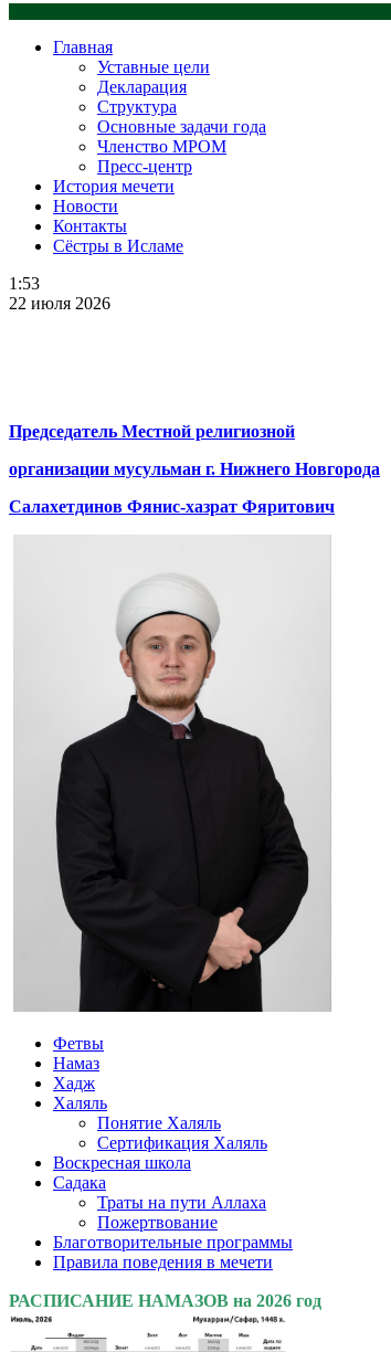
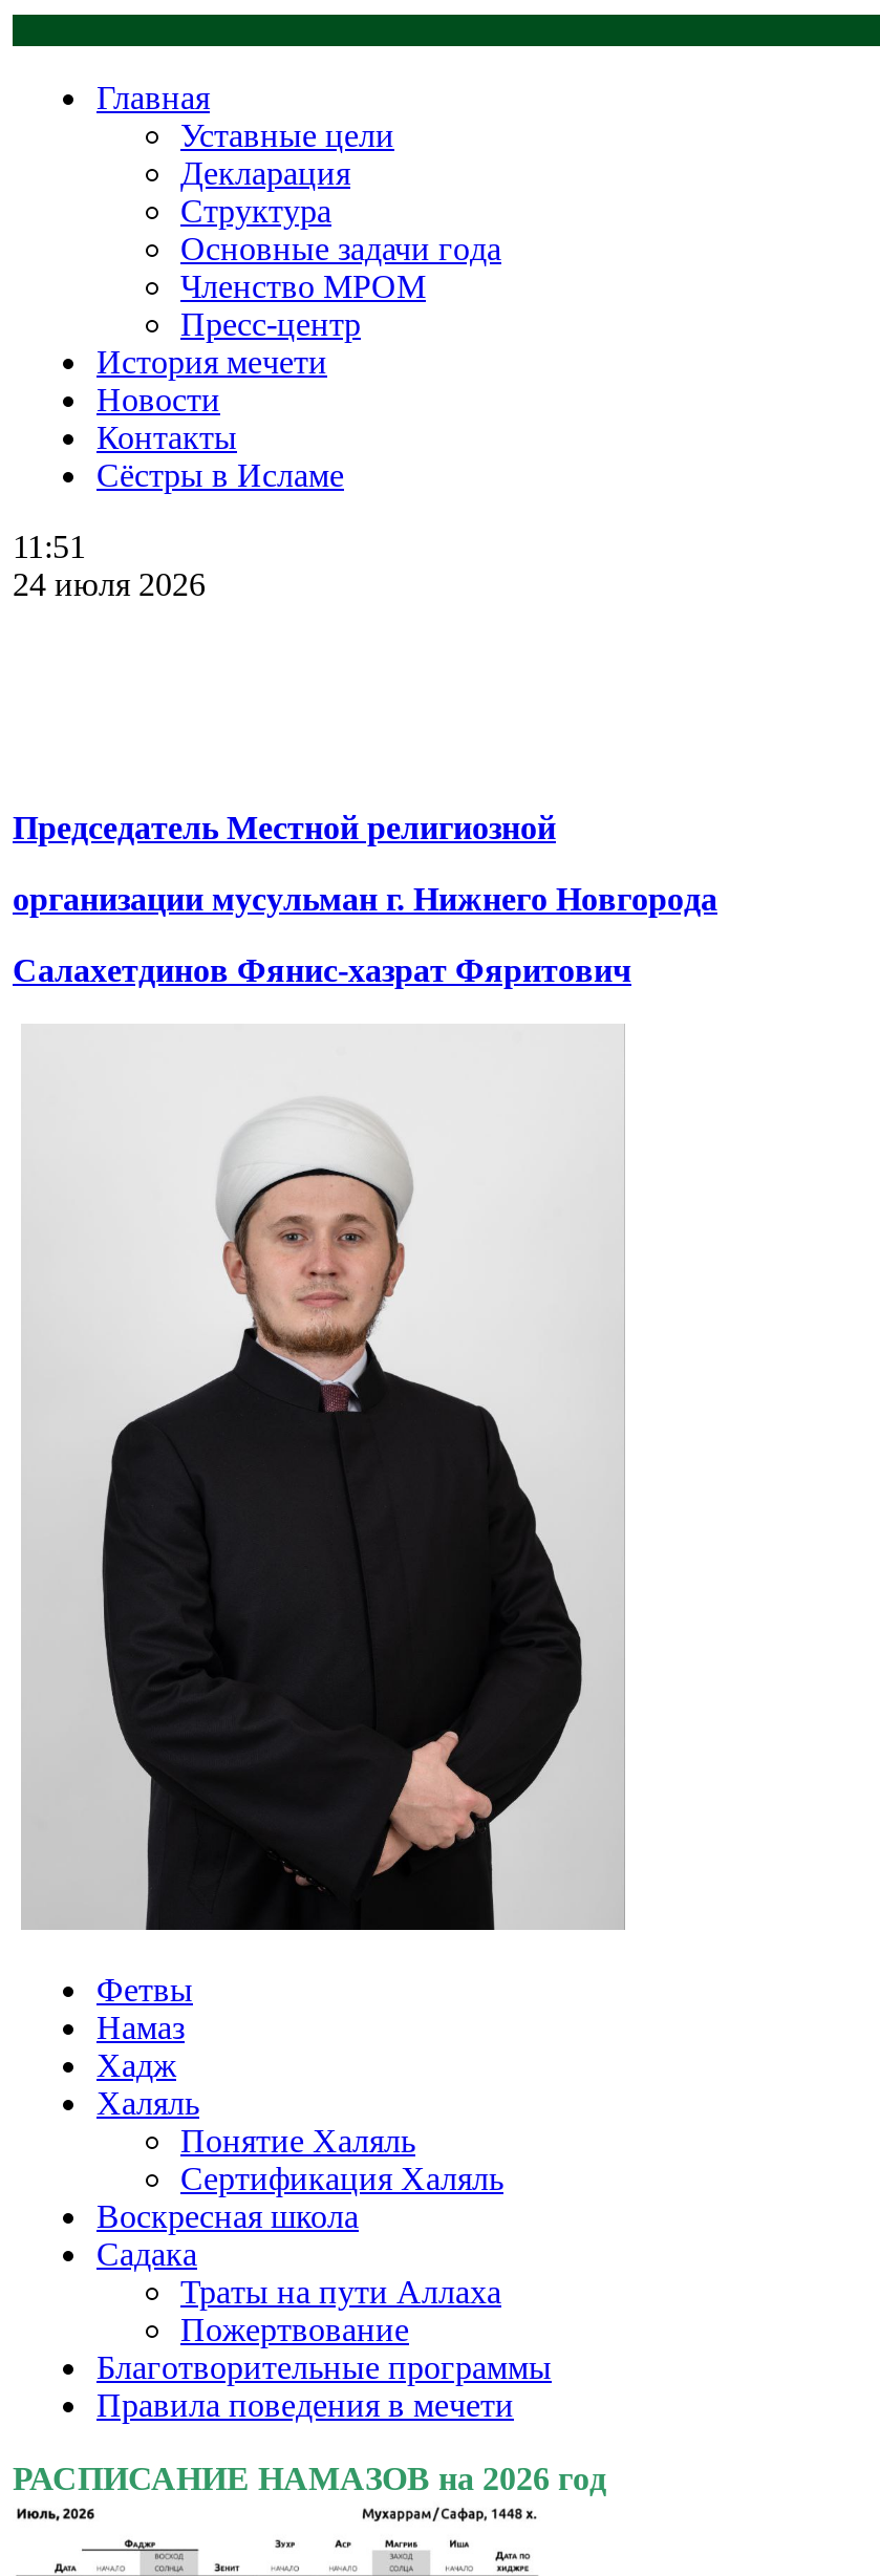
- 1:53
+ 11:51

- 22 июля 2026
+ 24 июля 2026
